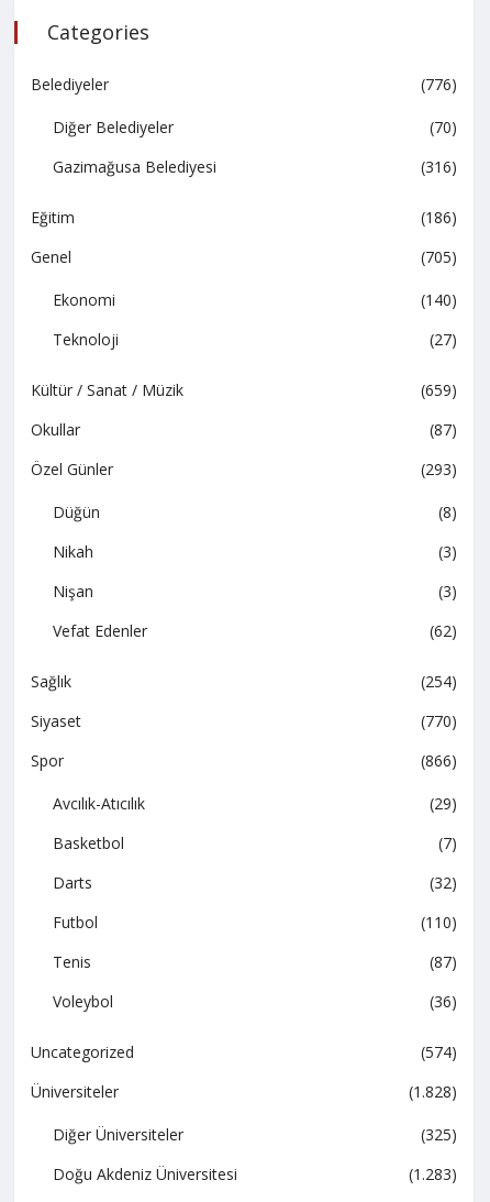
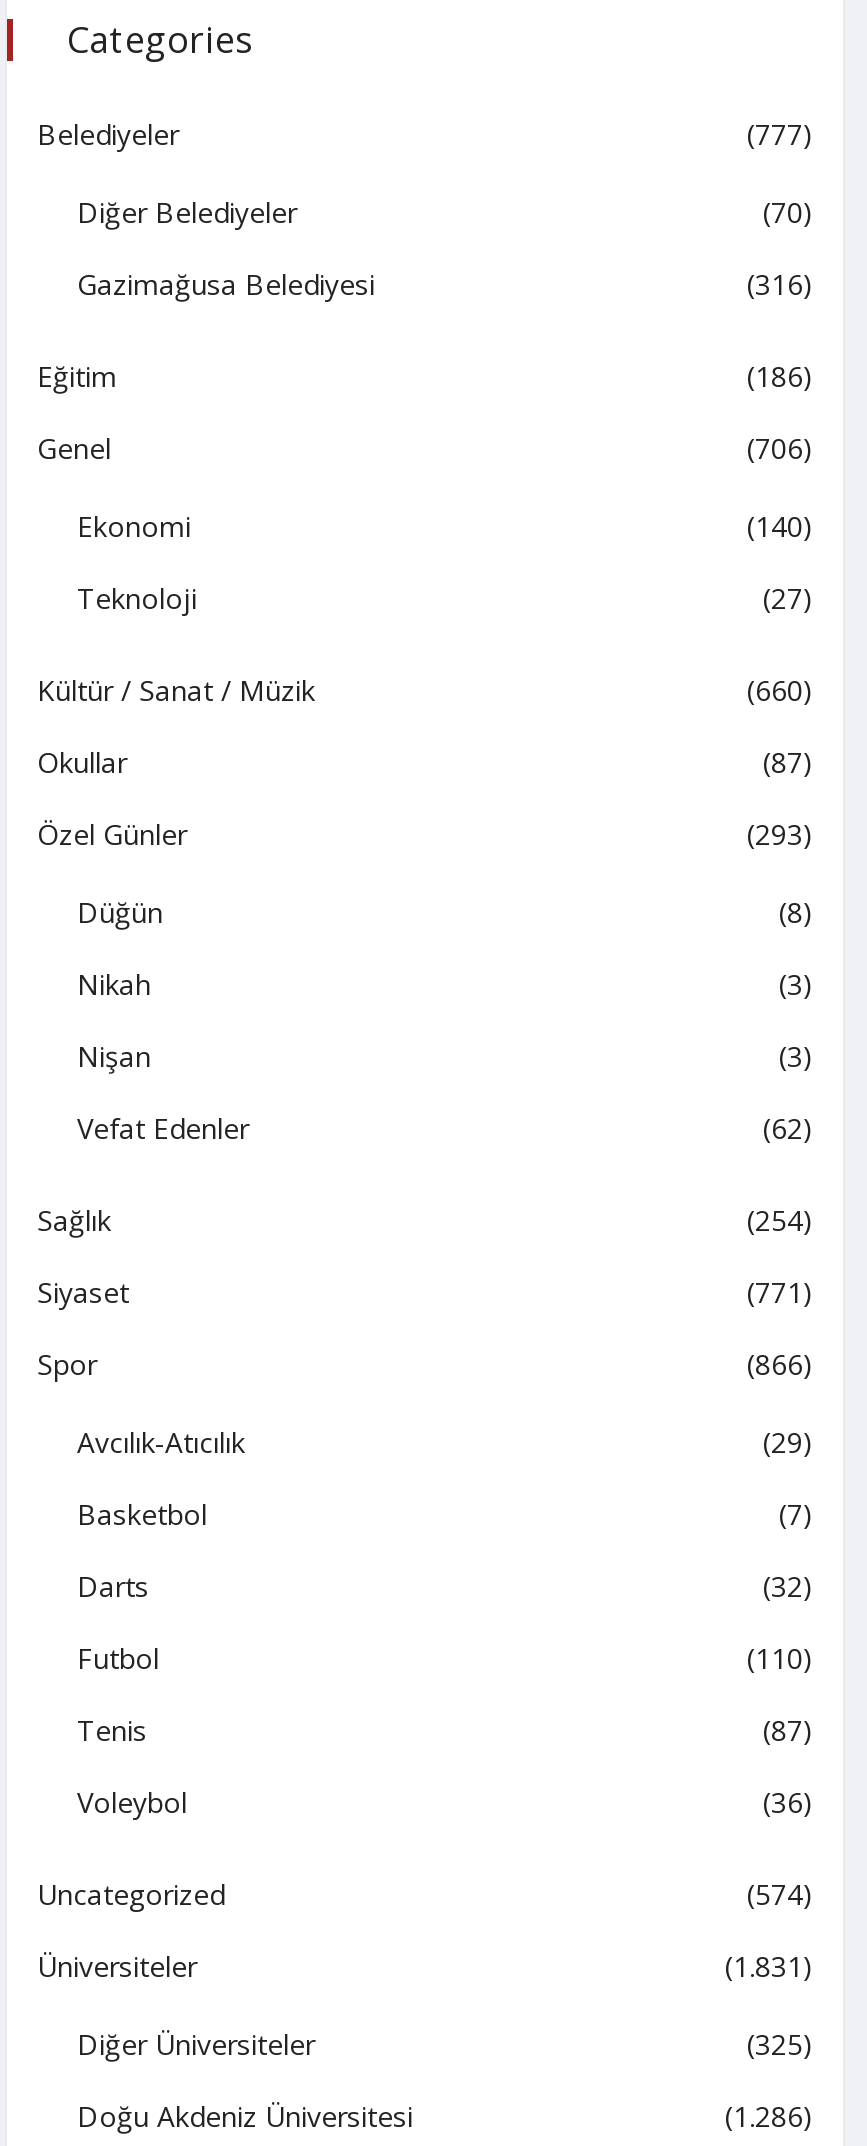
- (776)
+ (777)

- (705)
+ (706)

- (659)
+ (660)

- (770)
+ (771)

- (1.828)
+ (1.831)

- (1.283)
+ (1.286)
